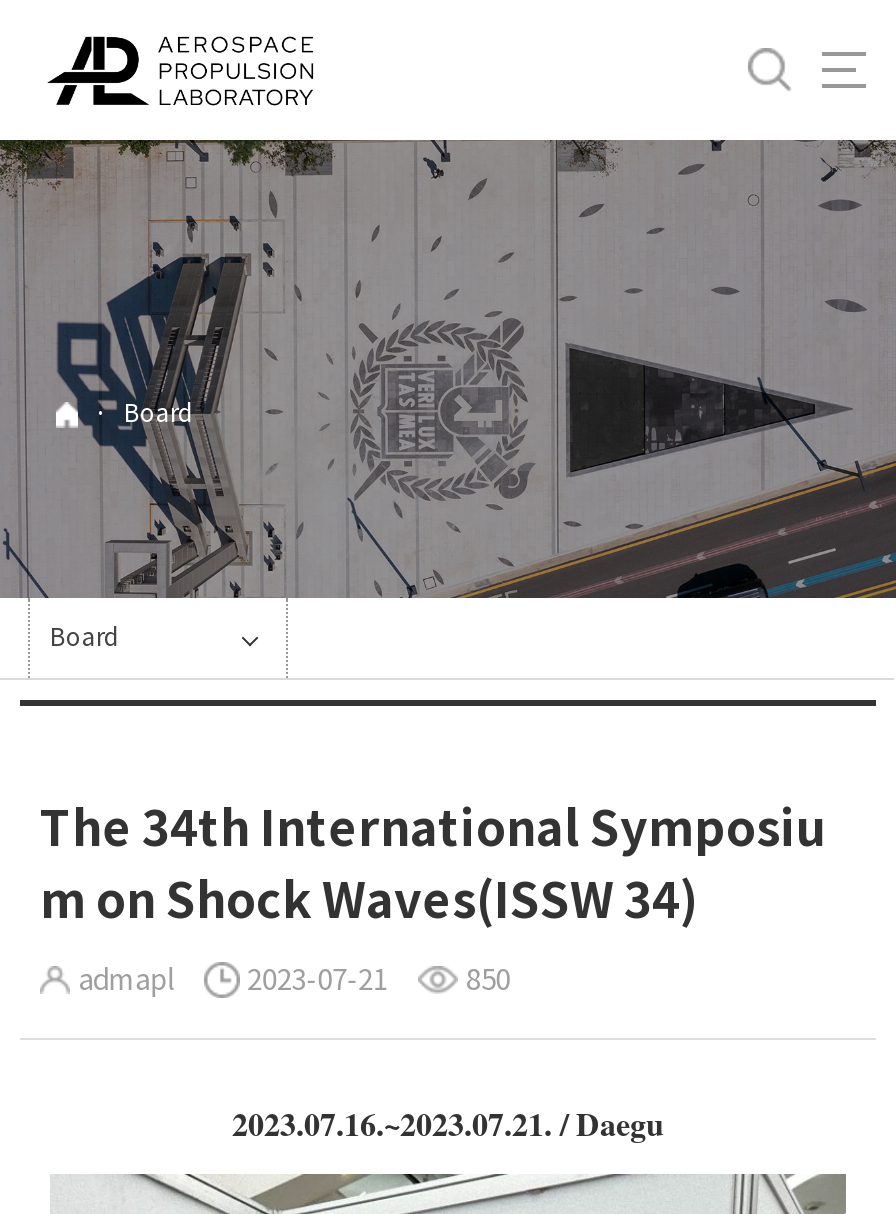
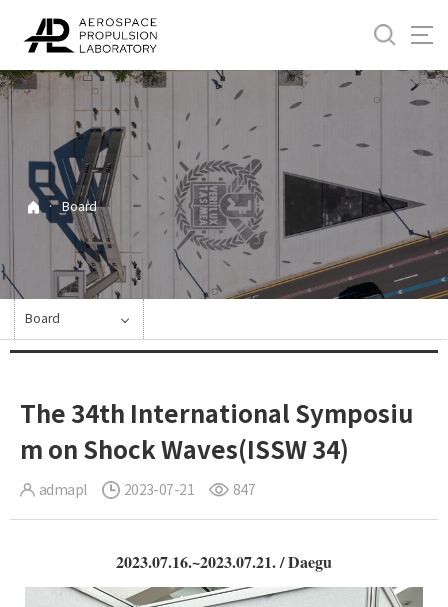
- 850
+ 847
